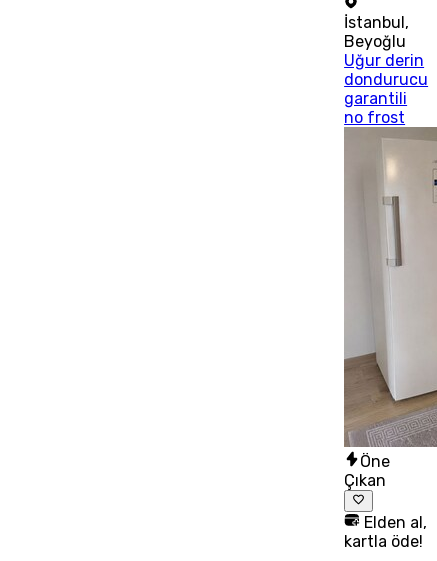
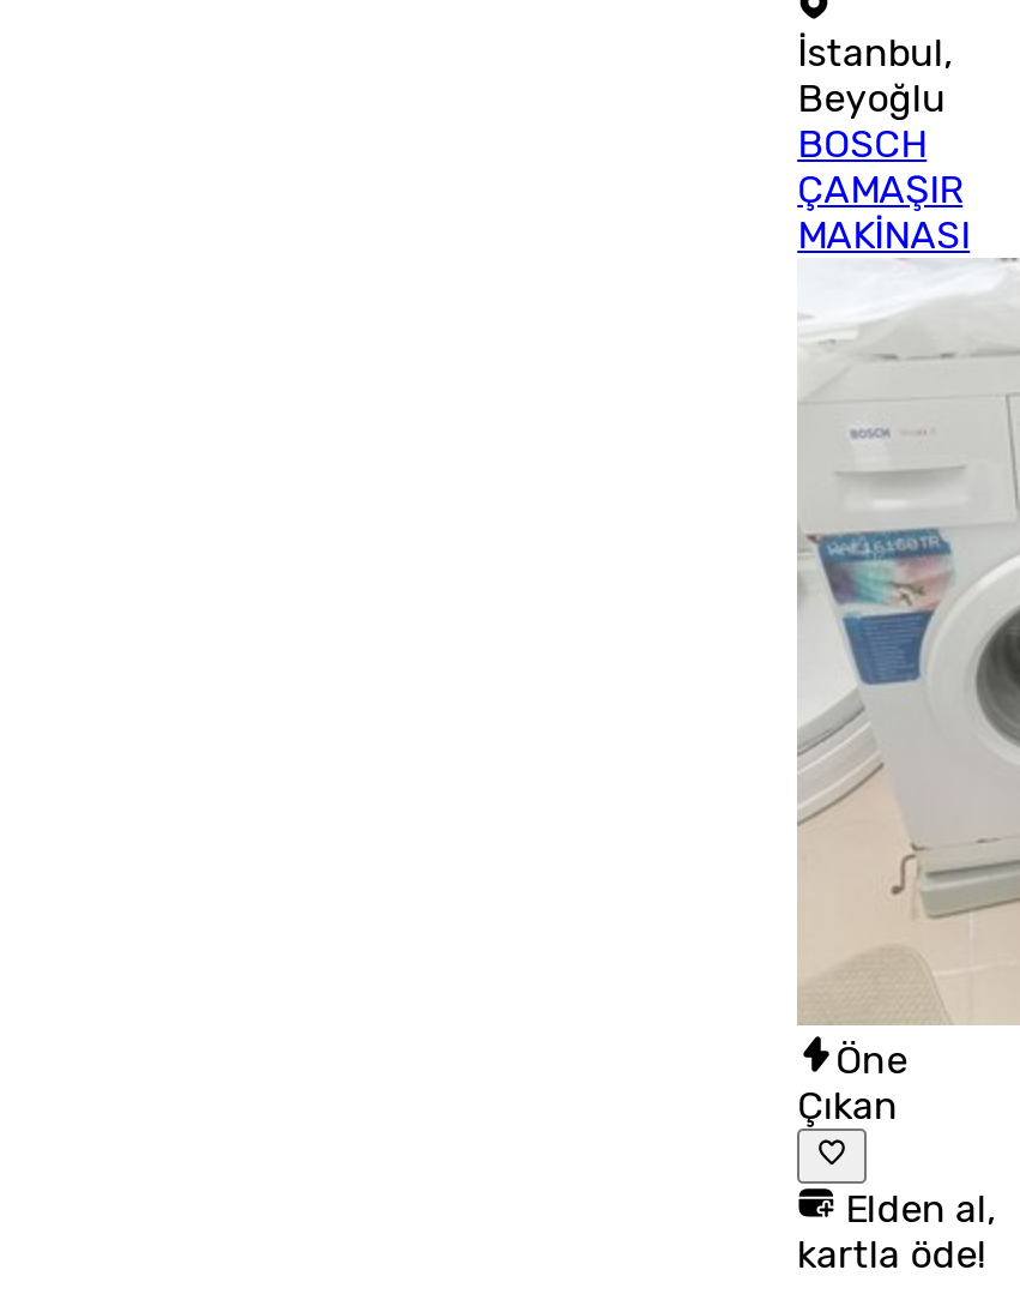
- Uğur derin
- dondurucu
- garantili
- no frost
+ BOSCH
+ ÇAMAŞIR
+ MAKİNASI

- [image]
+ [image]
